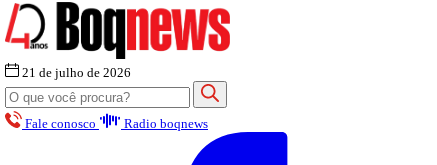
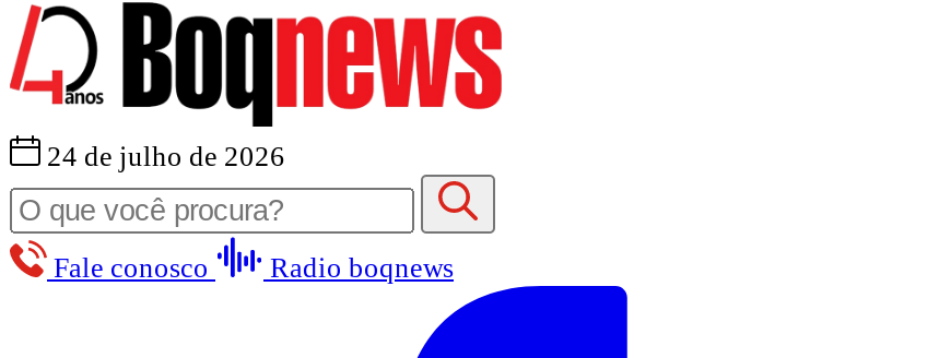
- 21 de julho de 2026
+ 24 de julho de 2026
